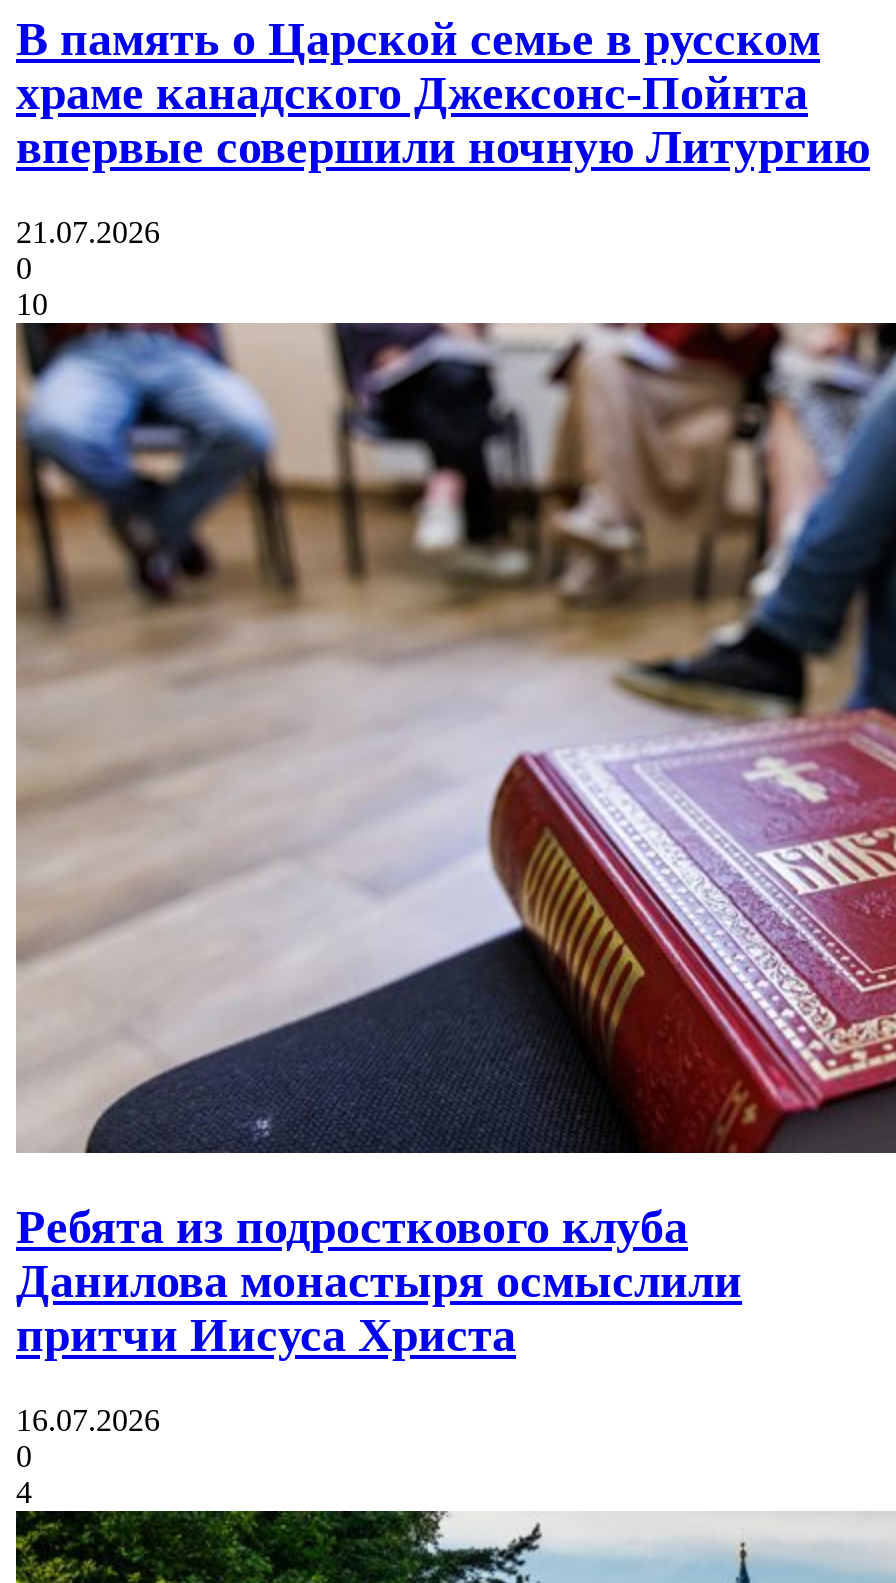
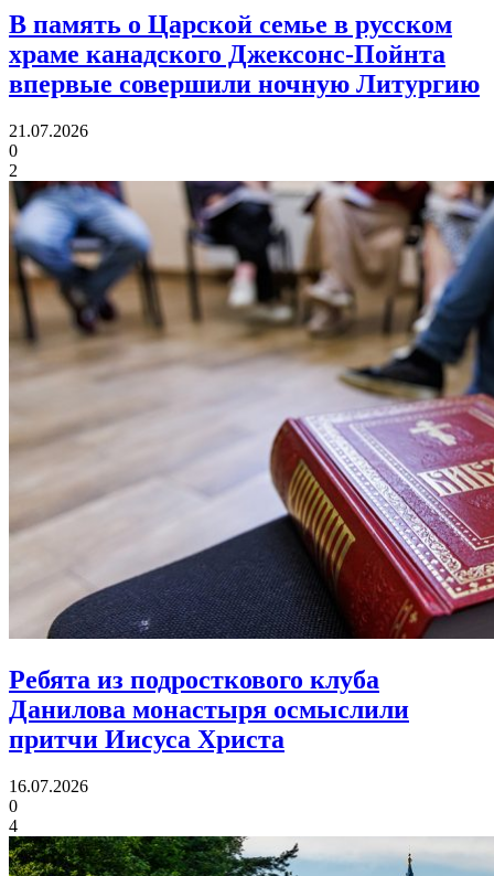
- 10
+ 2
